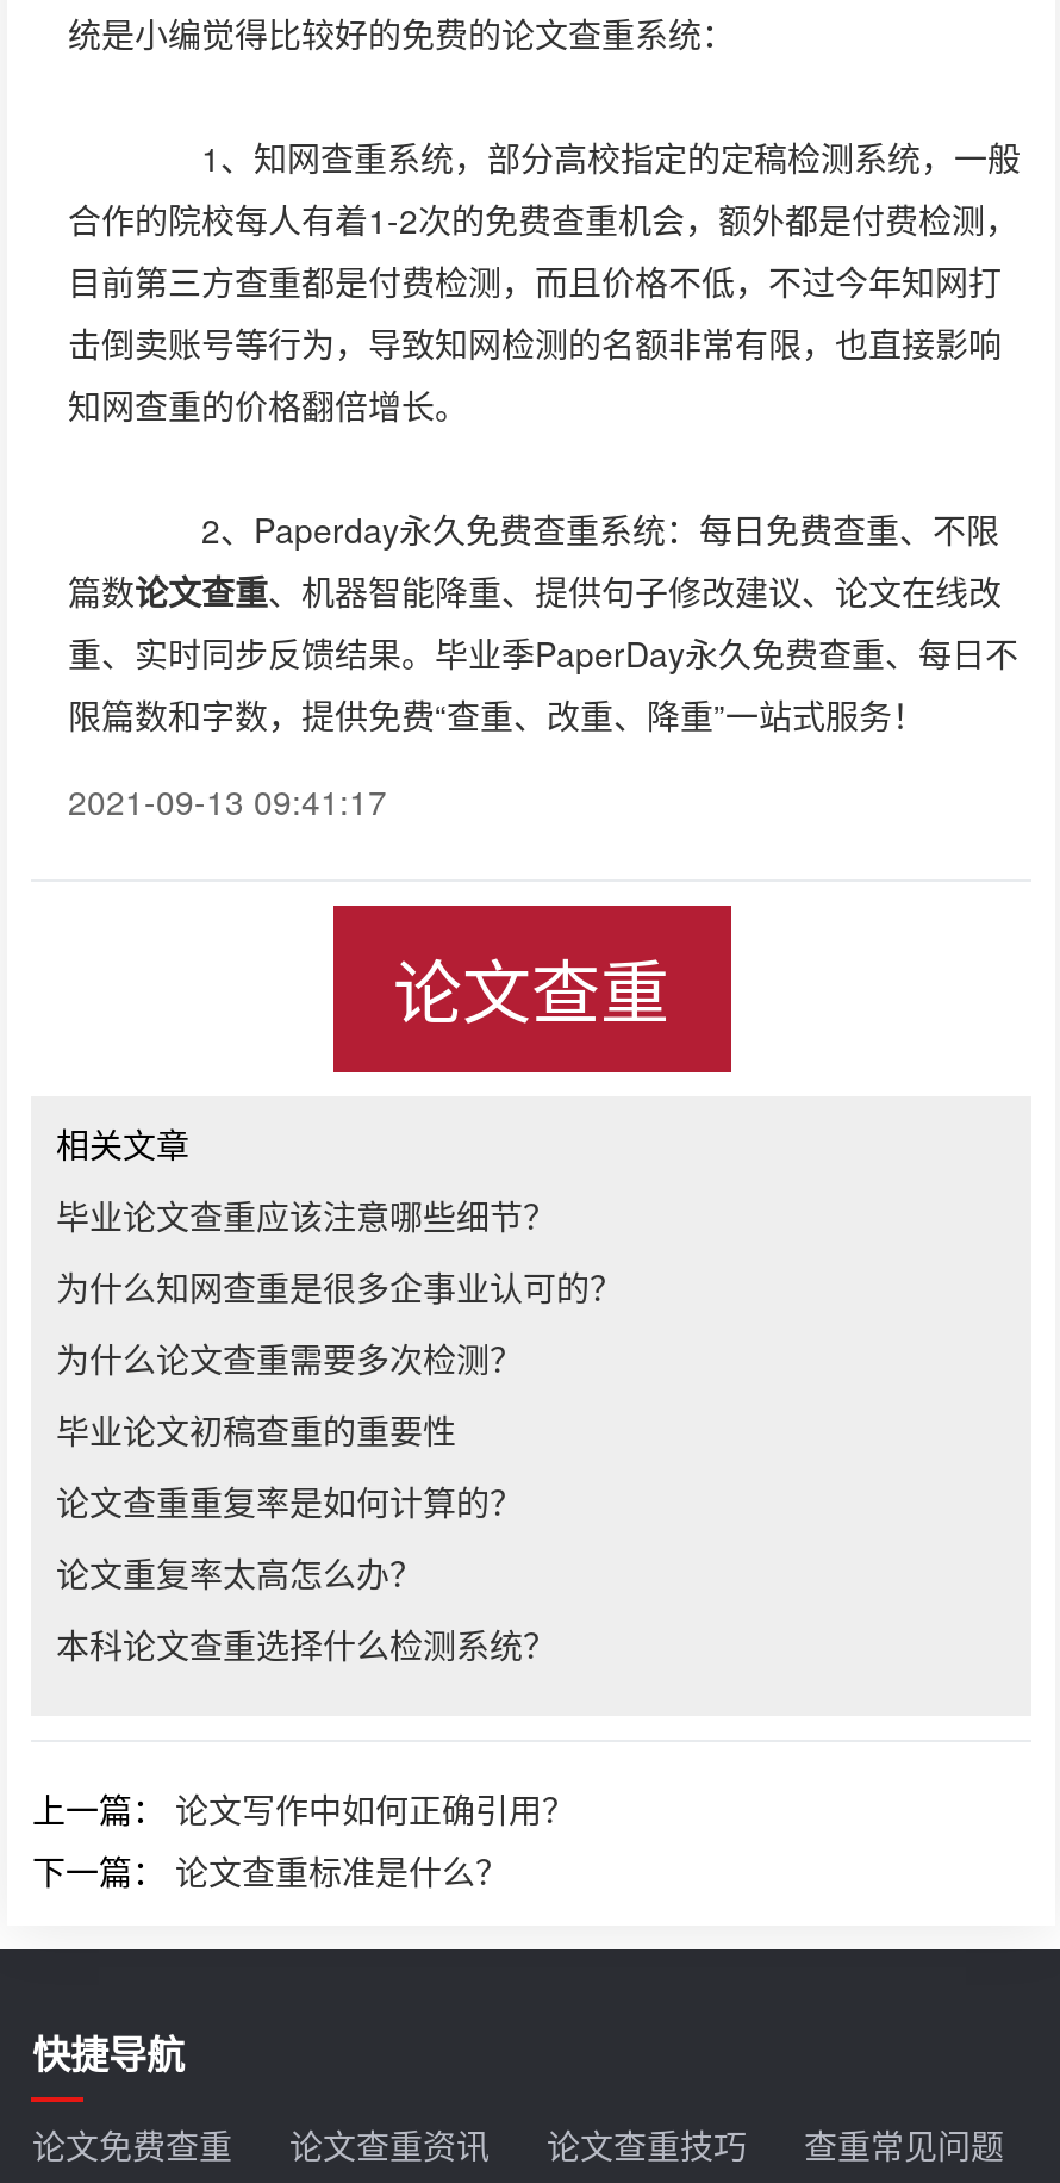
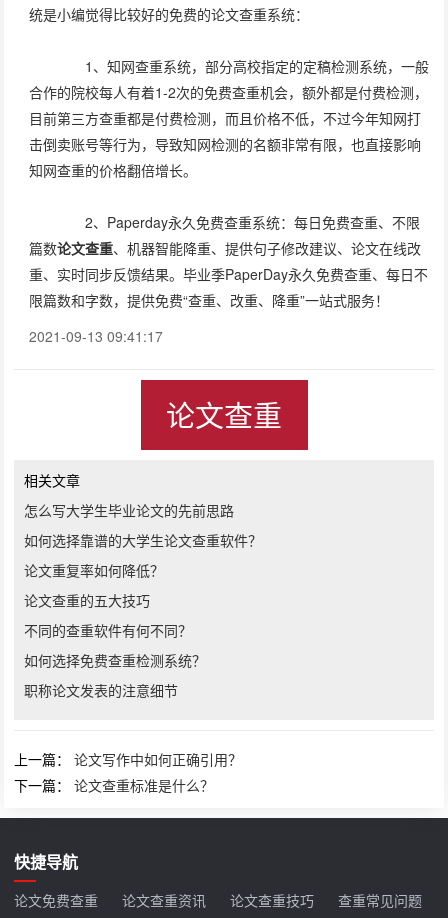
- 毕业论文查重应该注意哪些细节？
+ 怎么写大学生毕业论文的先前思路

- 为什么知网查重是很多企事业认可的？
+ 如何选择靠谱的大学生论文查重软件？

- 为什么论文查重需要多次检测？
+ 论文重复率如何降低？

- 毕业论文初稿查重的重要性
+ 论文查重的五大技巧

- 论文查重重复率是如何计算的？
+ 不同的查重软件有何不同？

- 论文重复率太高怎么办？
+ 如何选择免费查重检测系统？

- 本科论文查重选择什么检测系统？
+ 职称论文发表的注意细节
